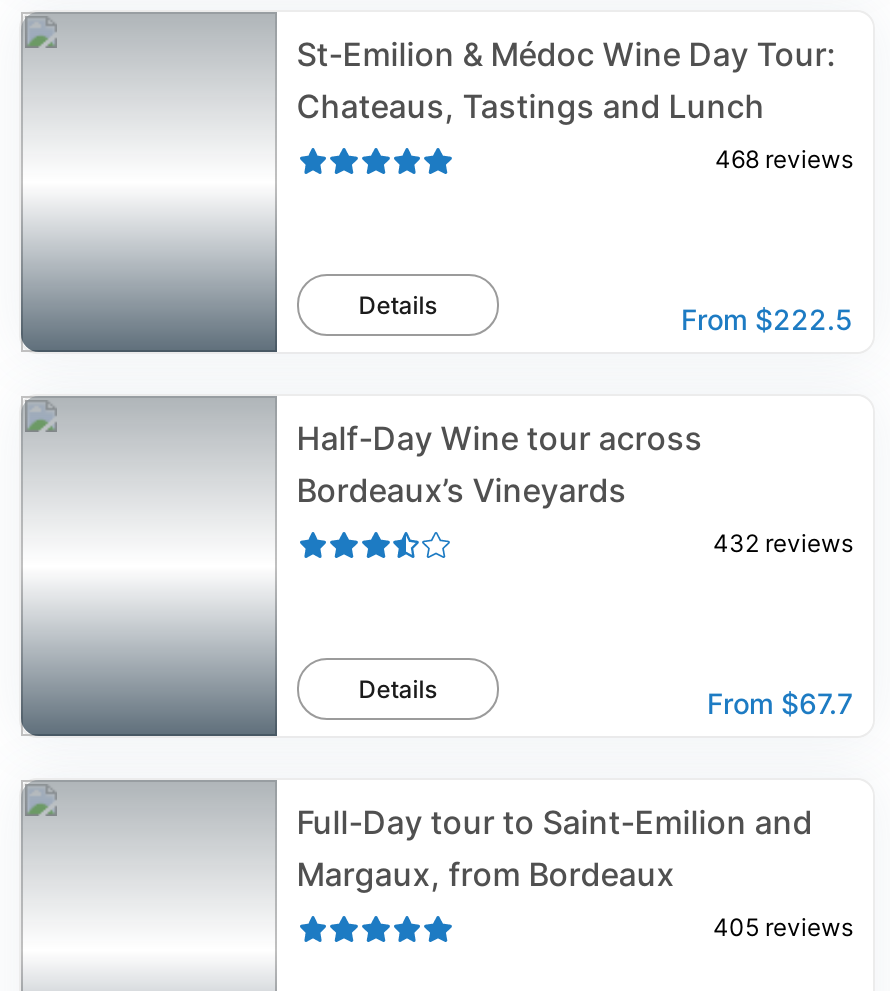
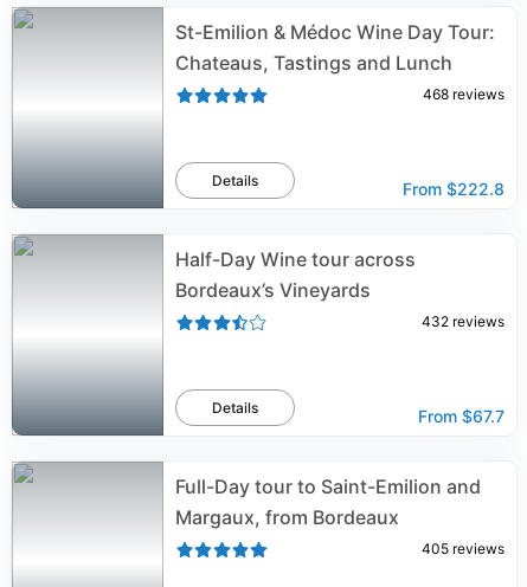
- From $222.5
+ From $222.8
